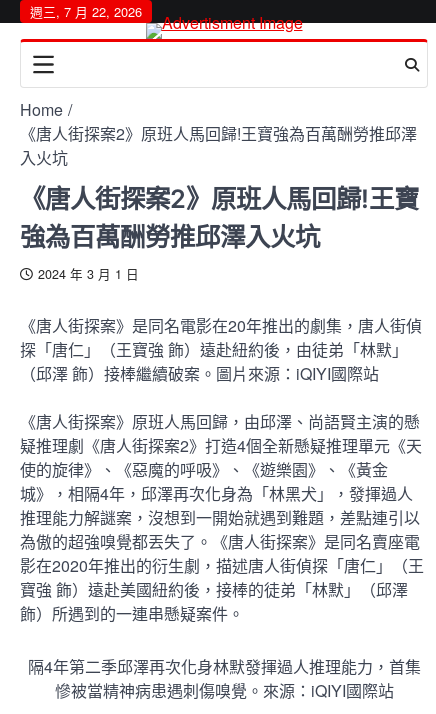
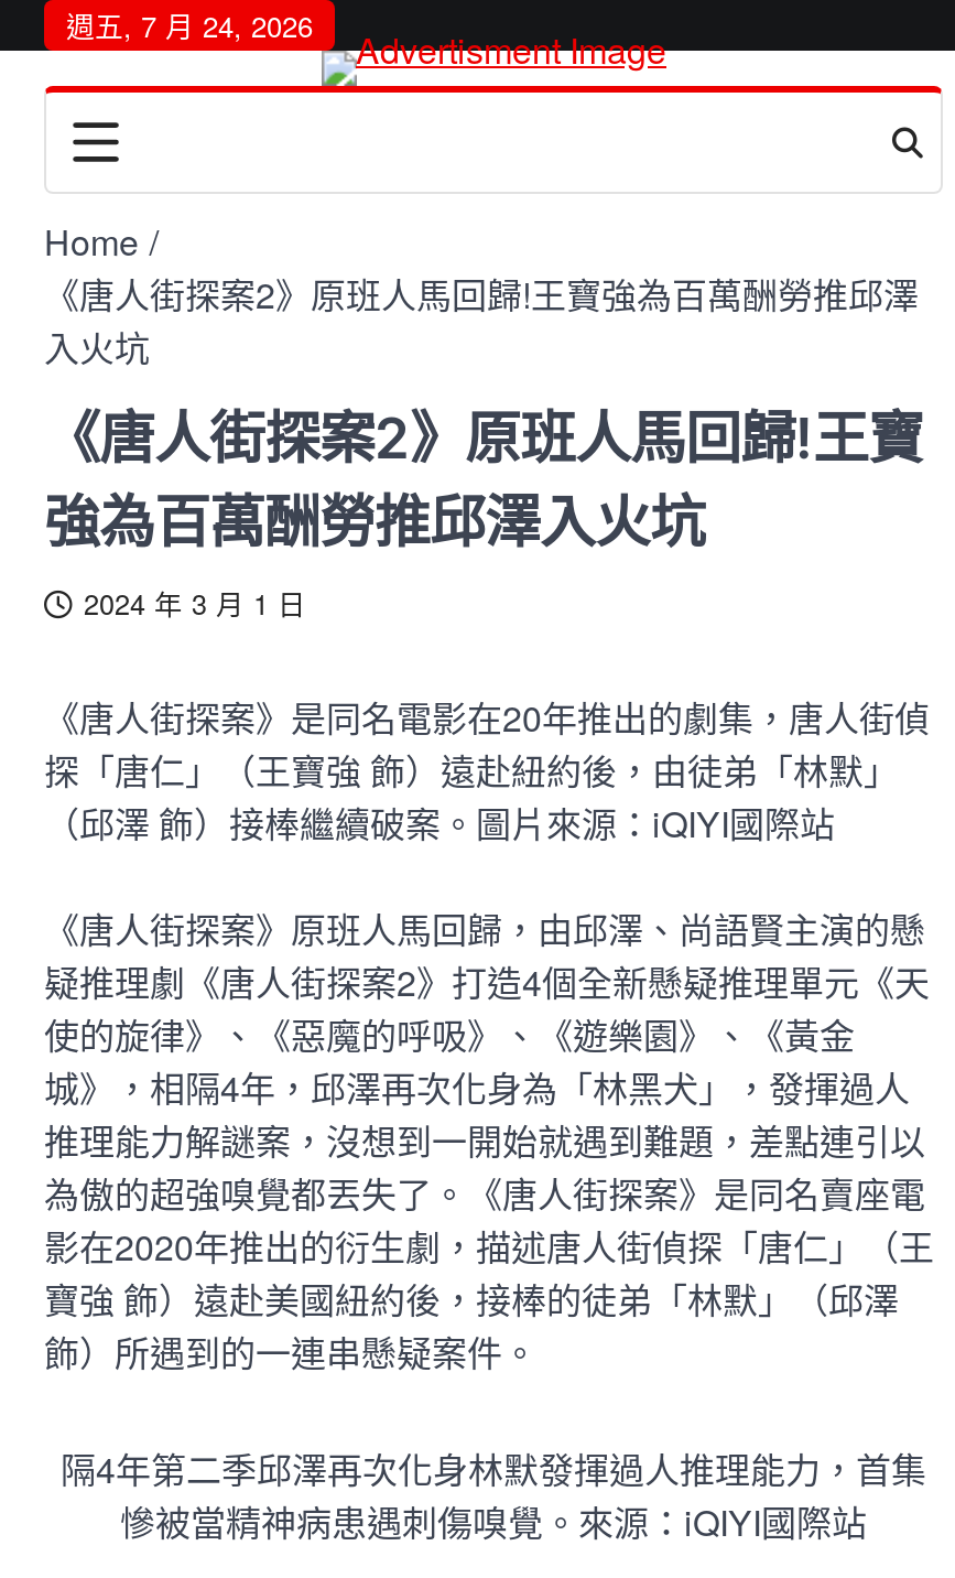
- 週三, 7 月 22, 2026
+ 週五, 7 月 24, 2026
